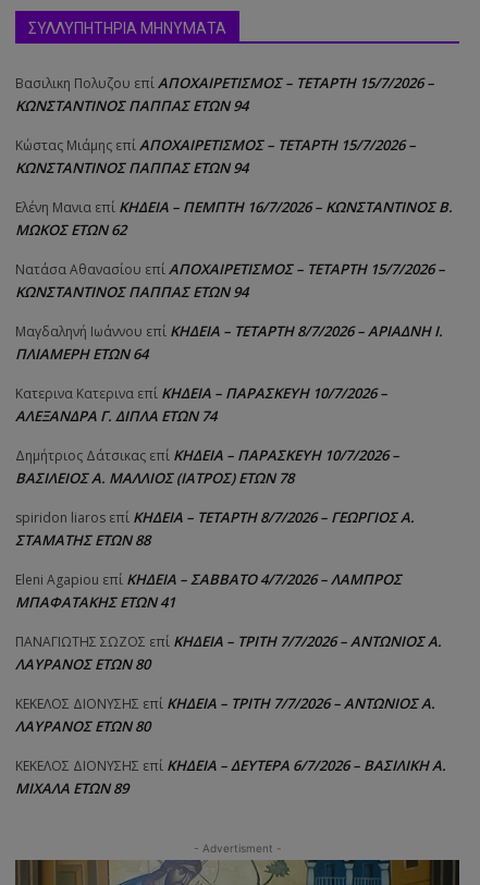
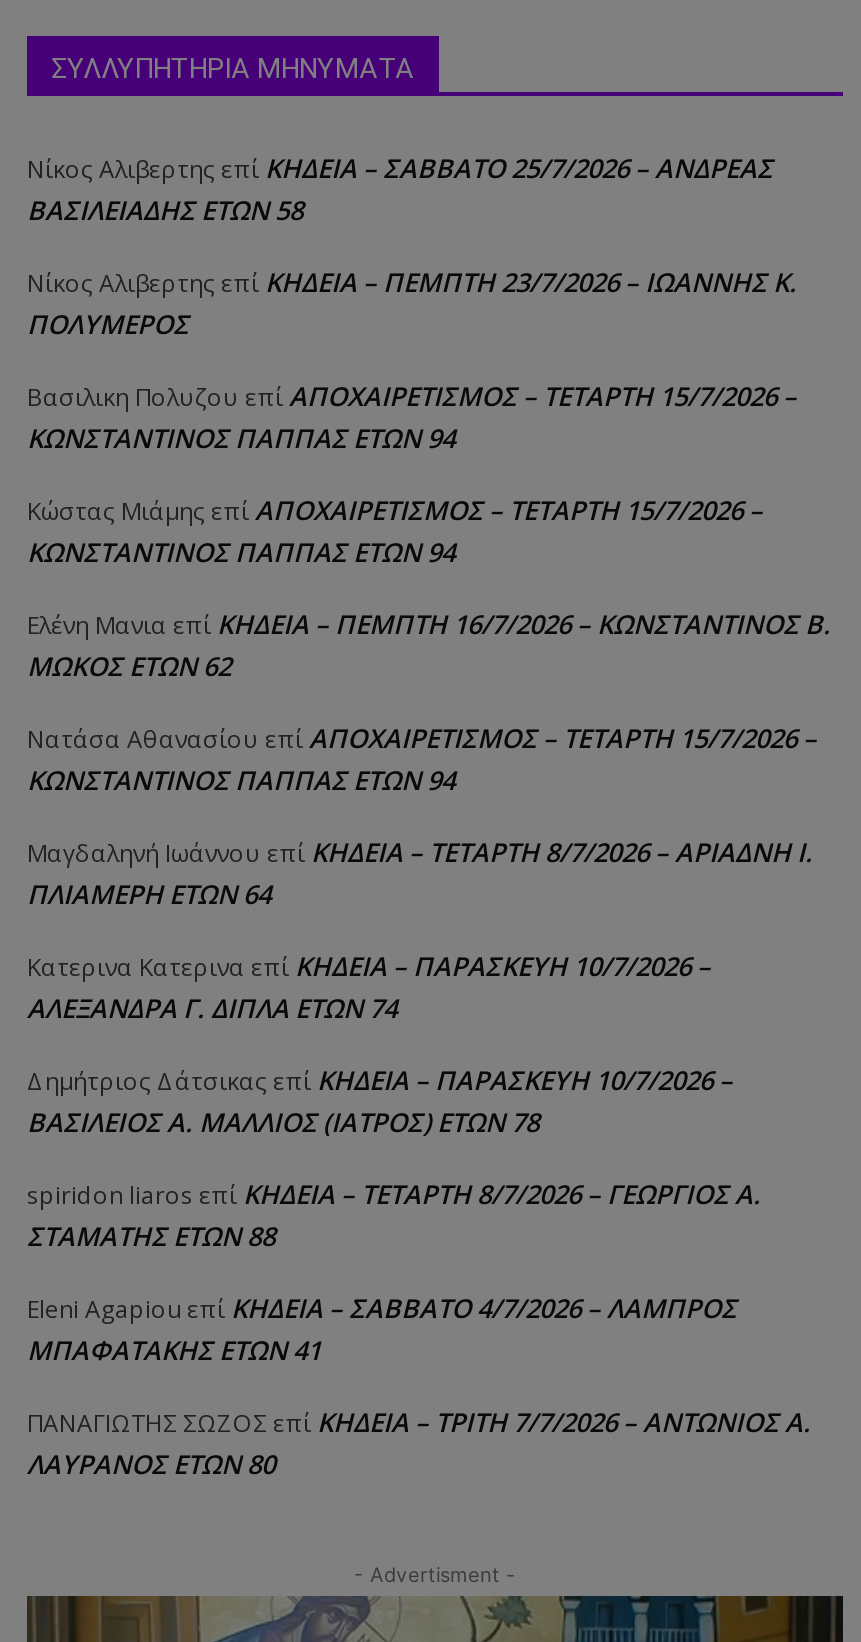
+ Νίκος Αλιβερτης επί ΚΗΔΕΙΑ – ΣΑΒΒΑΤΟ 25/7/2026 – ΑΝΔΡΕΑΣ
+ ΒΑΣΙΛΕΙΑΔΗΣ ΕΤΩΝ 58
+ Νίκος Αλιβερτης επί ΚΗΔΕΙΑ – ΠΕΜΠΤΗ 23/7/2026 – ΙΩΑΝΝΗΣ Κ.
+ ΠΟΛΥΜΕΡΟΣ

moved down: Βασιλικη Πολυζου επίΑΠΟΧΑΙΡΕΤΙΣΜΟΣ – ΤΕΤΑΡΤΗ 15/7/2026 – | ΚΩΝΣΤΑΝΤΙΝΟΣ ΠΑΠΠΑΣ ΕΤΩΝ 94 | Κώστας Μιάμης επίΑΠΟΧΑΙΡΕΤΙΣΜΟΣ – ΤΕΤΑΡΤΗ 15/7/2026 – | ... | ΠΑΝΑΓΙΩΤΗΣ ΣΩΖΟΣ επί ΚΗΔΕΙΑ – ΤΡΙΤΗ 7/7/2026 – ΑΝΤΩΝΙΟΣ Α. | ΛΑΥΡΑΝΟΣ ΕΤΩΝ 80

- ΚΕΚΕΛΟΣ ΔΙΟΝΥΣΗΣ επί ΚΗΔΕΙΑ – ΤΡΙΤΗ 7/7/2026 – ΑΝΤΩΝΙΟΣ Α.
- ΛΑΥΡΑΝΟΣ ΕΤΩΝ 80
- ΚΕΚΕΛΟΣ ΔΙΟΝΥΣΗΣ επί ΚΗΔΕΙΑ – ΔΕΥΤΕΡΑ 6/7/2026 – ΒΑΣΙΛΙΚΗ Α.
- ΜΙΧΑΛΑ ΕΤΩΝ 89
